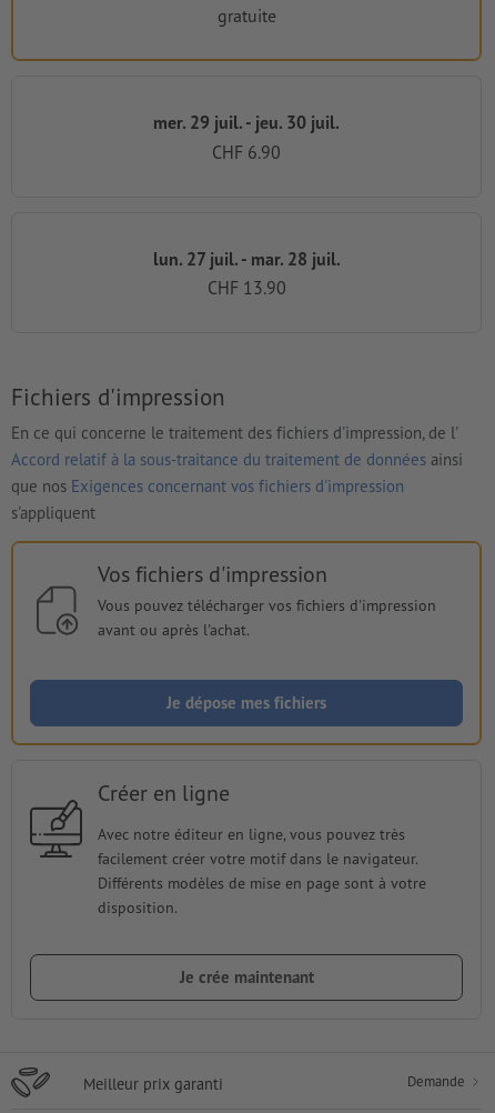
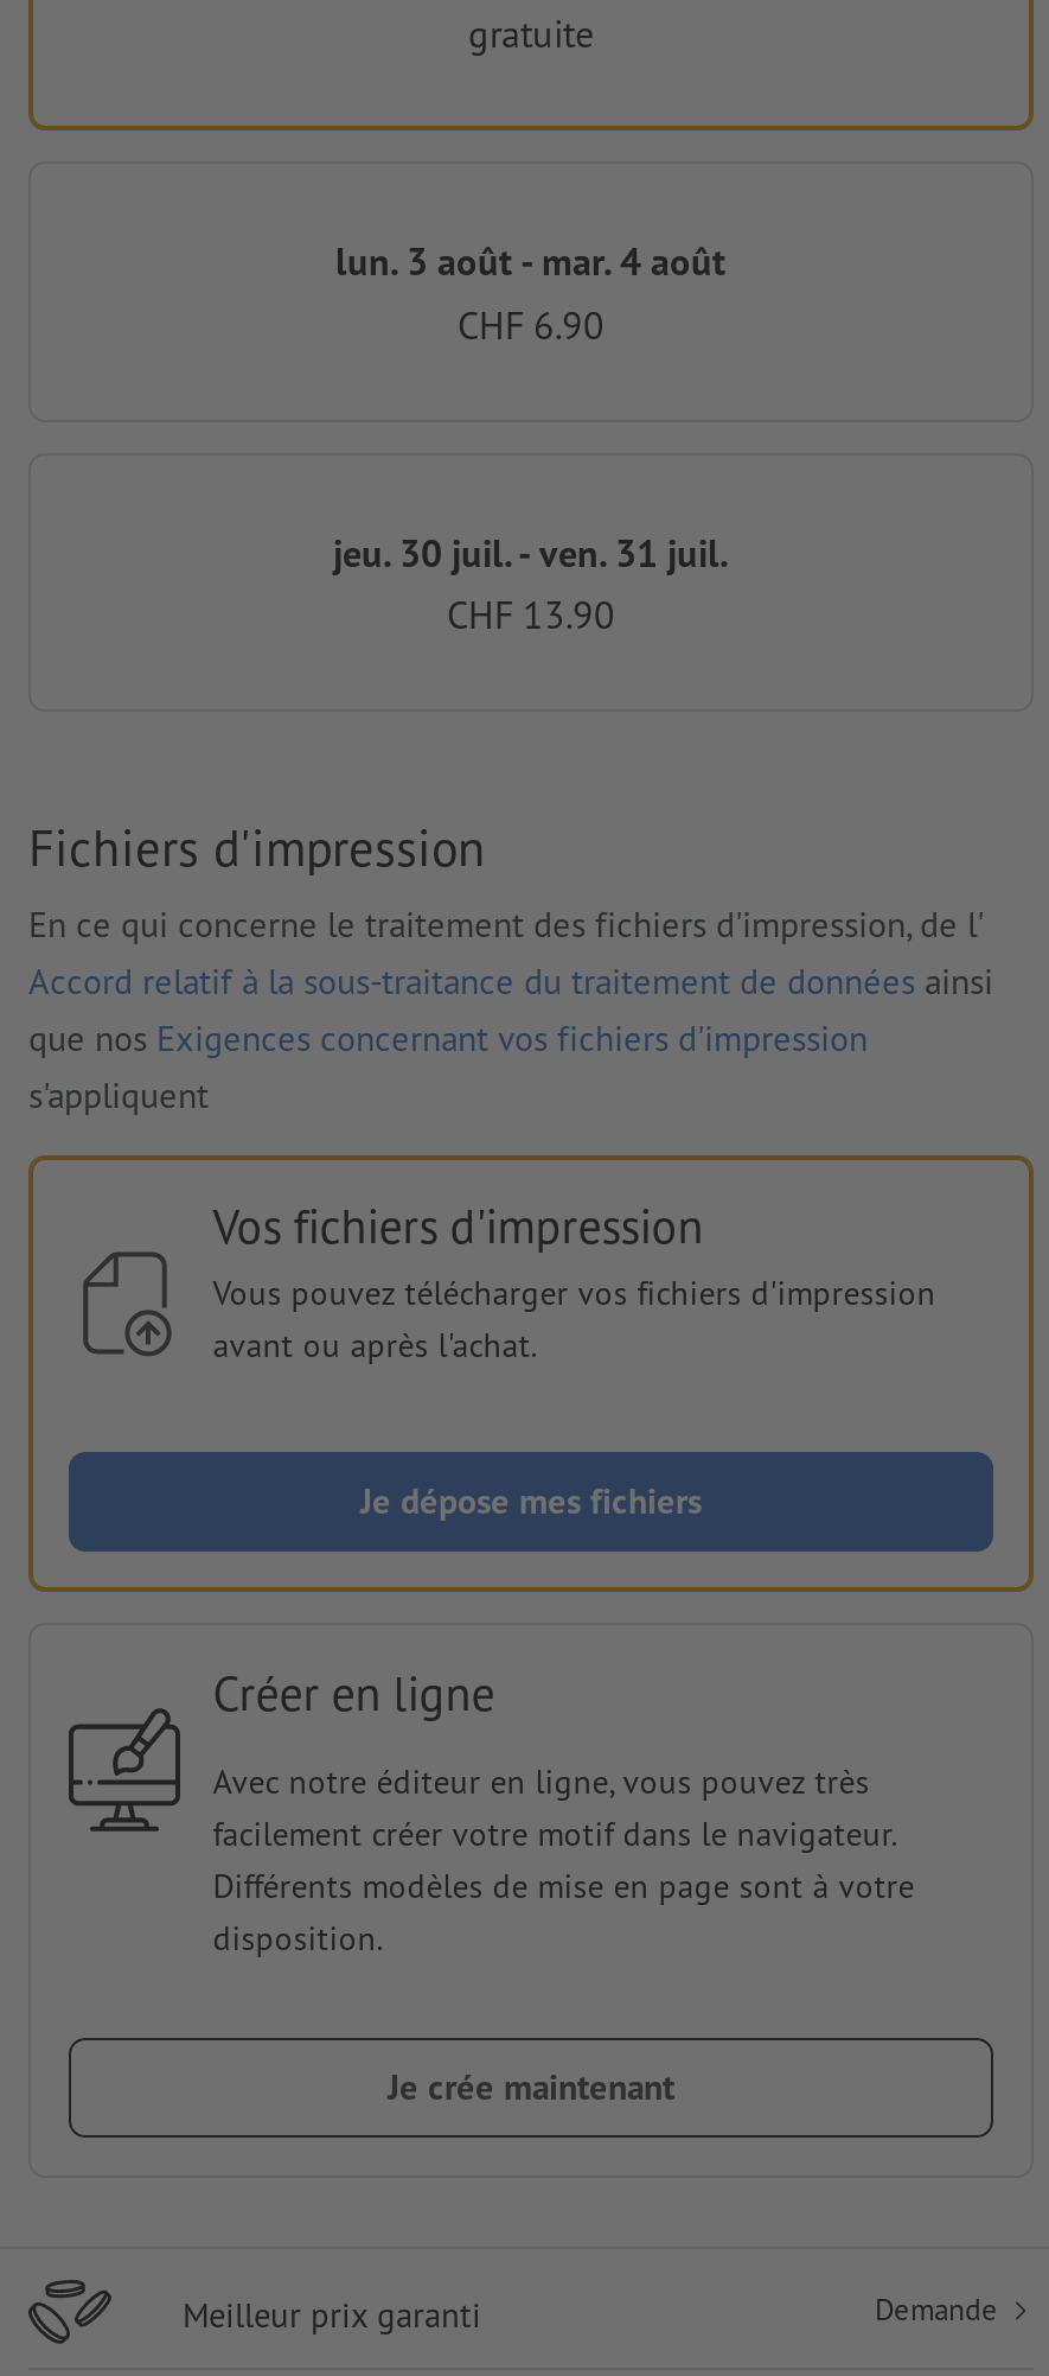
- mer. 29 juil. - jeu. 30 juil.
+ lun. 3 août - mar. 4 août

- lun. 27 juil. - mar. 28 juil.
+ jeu. 30 juil. - ven. 31 juil.
